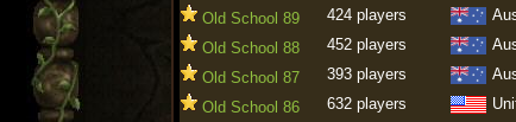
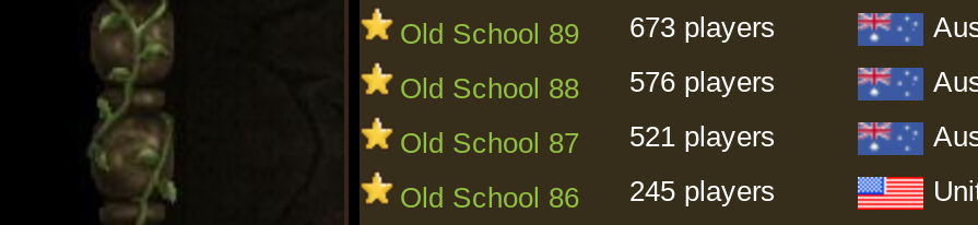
- Old School 89 424 players
+ Old School 89 673 players

- Old School 88 452 players
+ Old School 88 576 players

- Old School 87 393 players
+ Old School 87 521 players

- Old School 86 632 players
+ Old School 86 245 players
